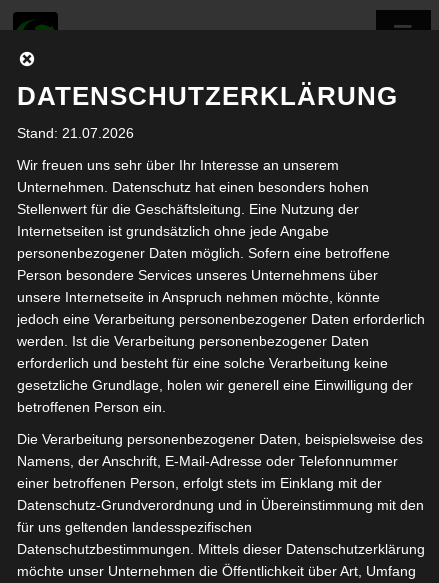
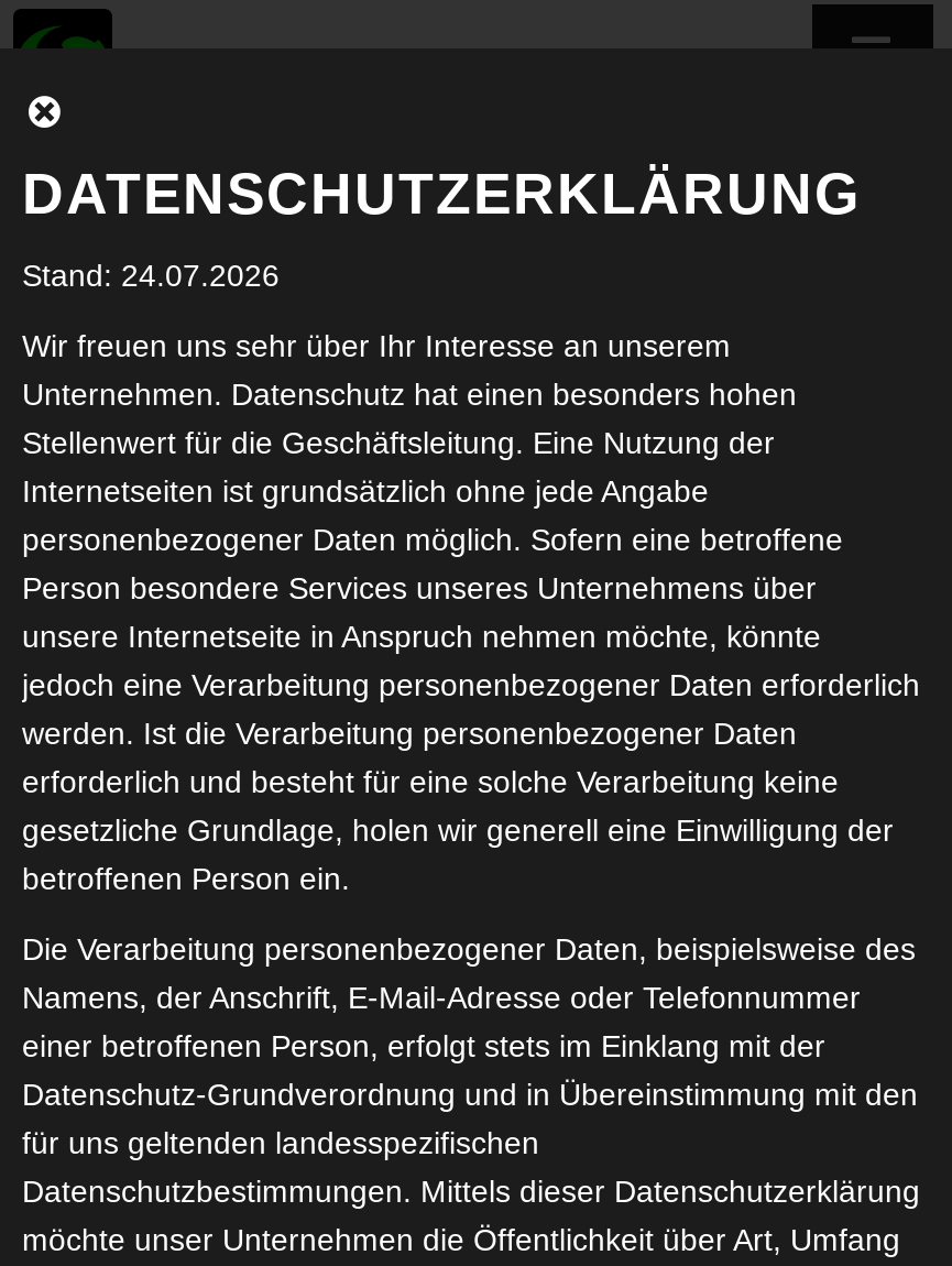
- Stand: 21.07.2026
+ Stand: 24.07.2026
